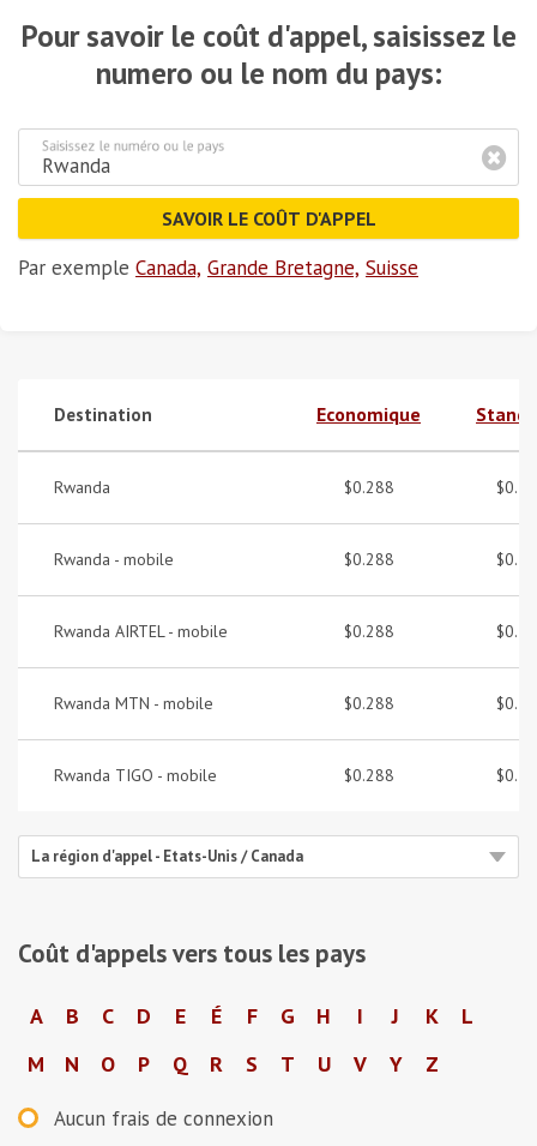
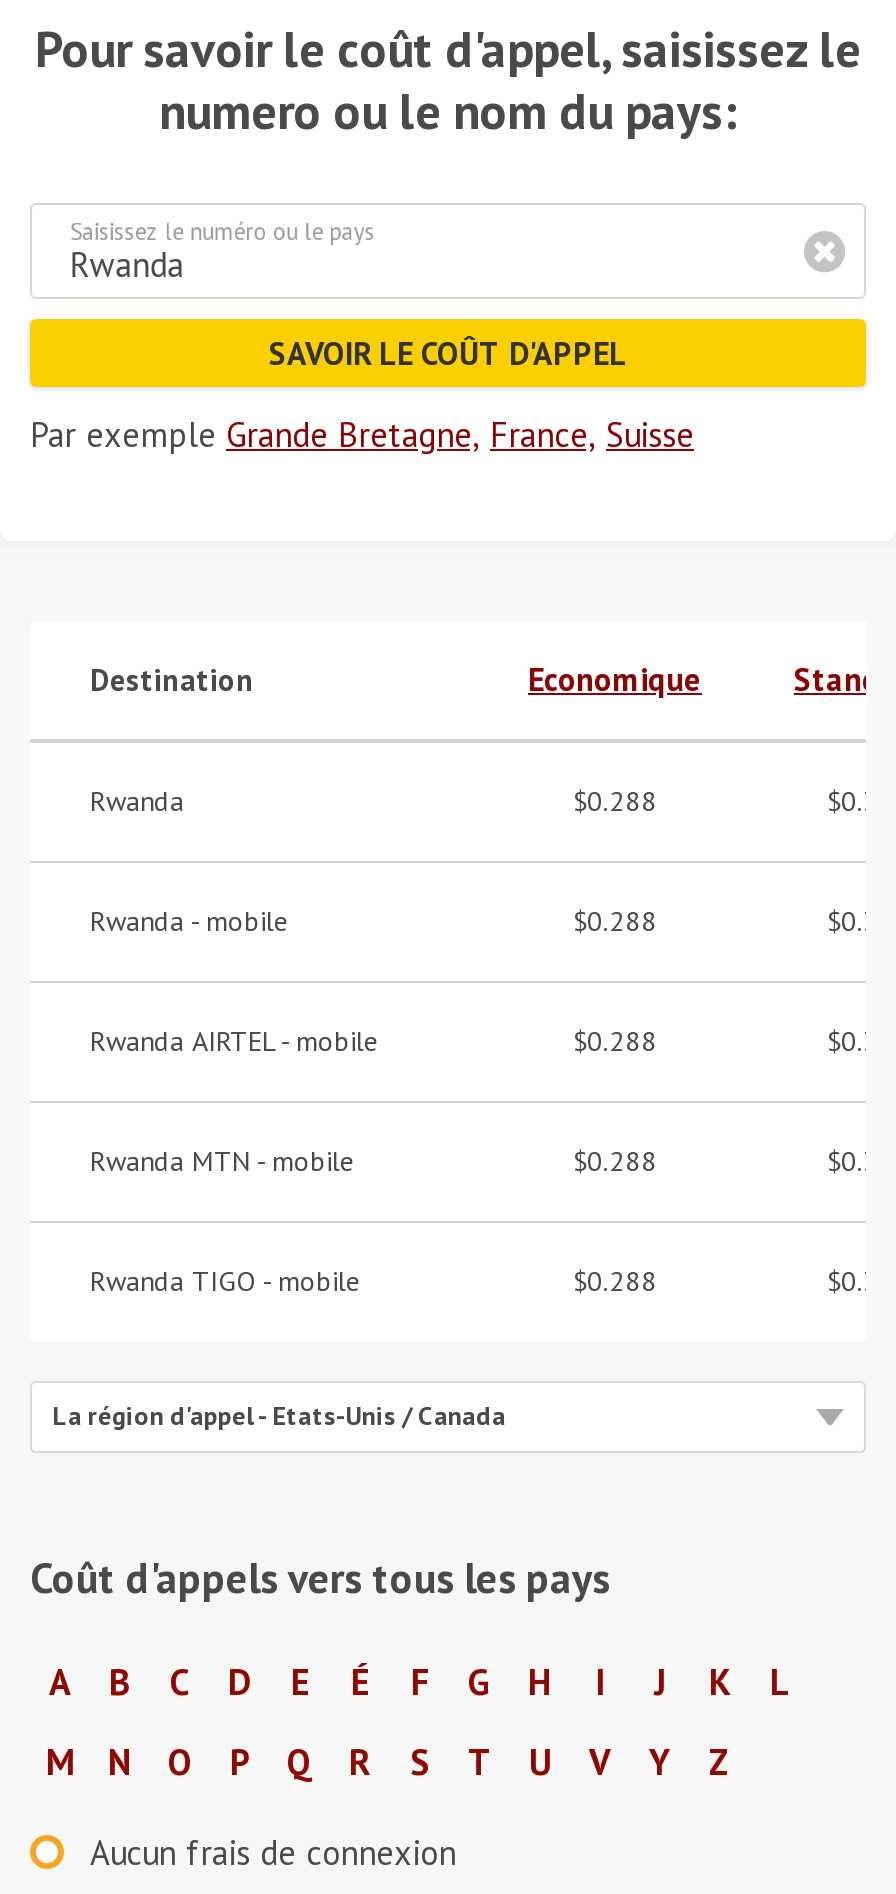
- Par exemple Canada, Grande Bretagne, Suisse
+ Par exemple Grande Bretagne, France, Suisse
